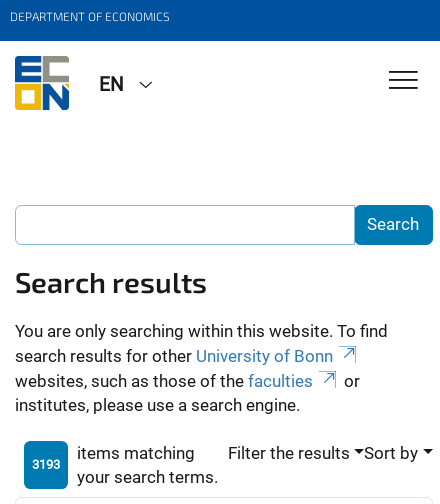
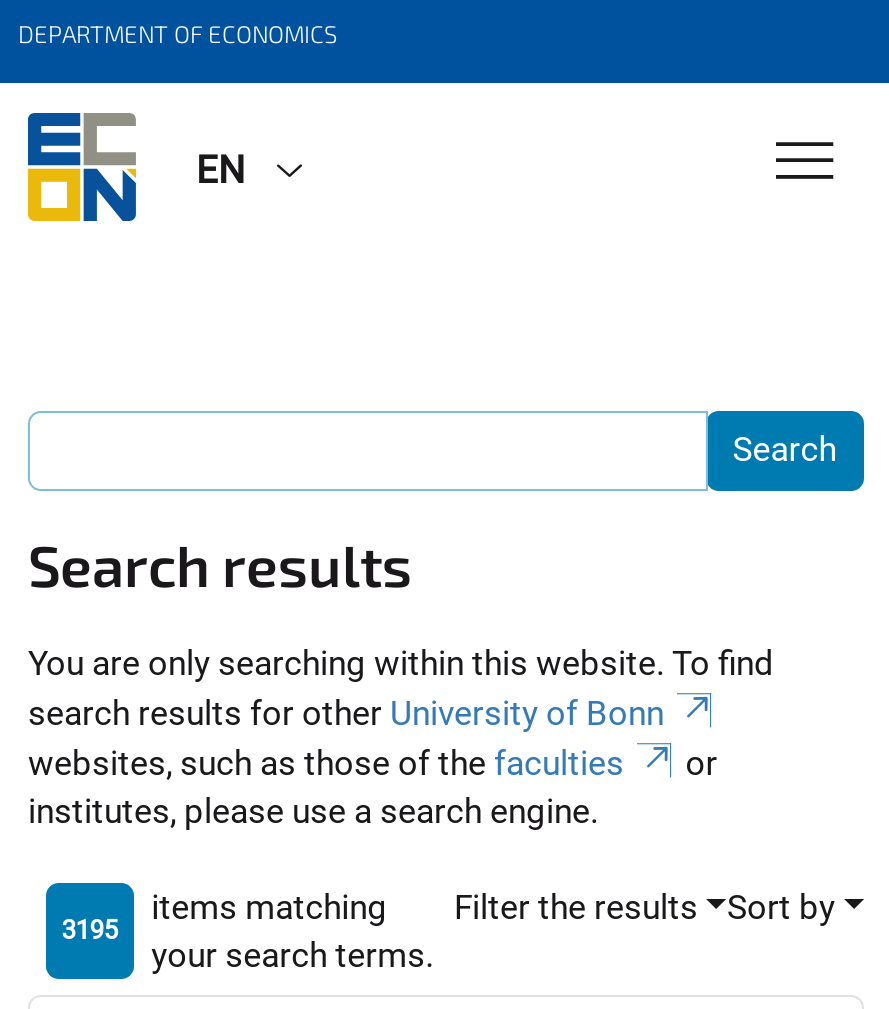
- 3193
+ 3195
